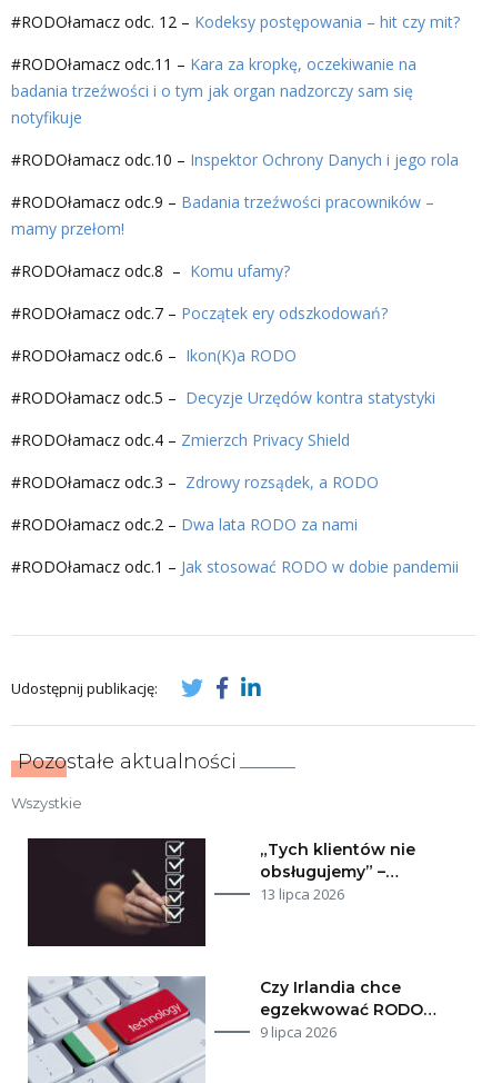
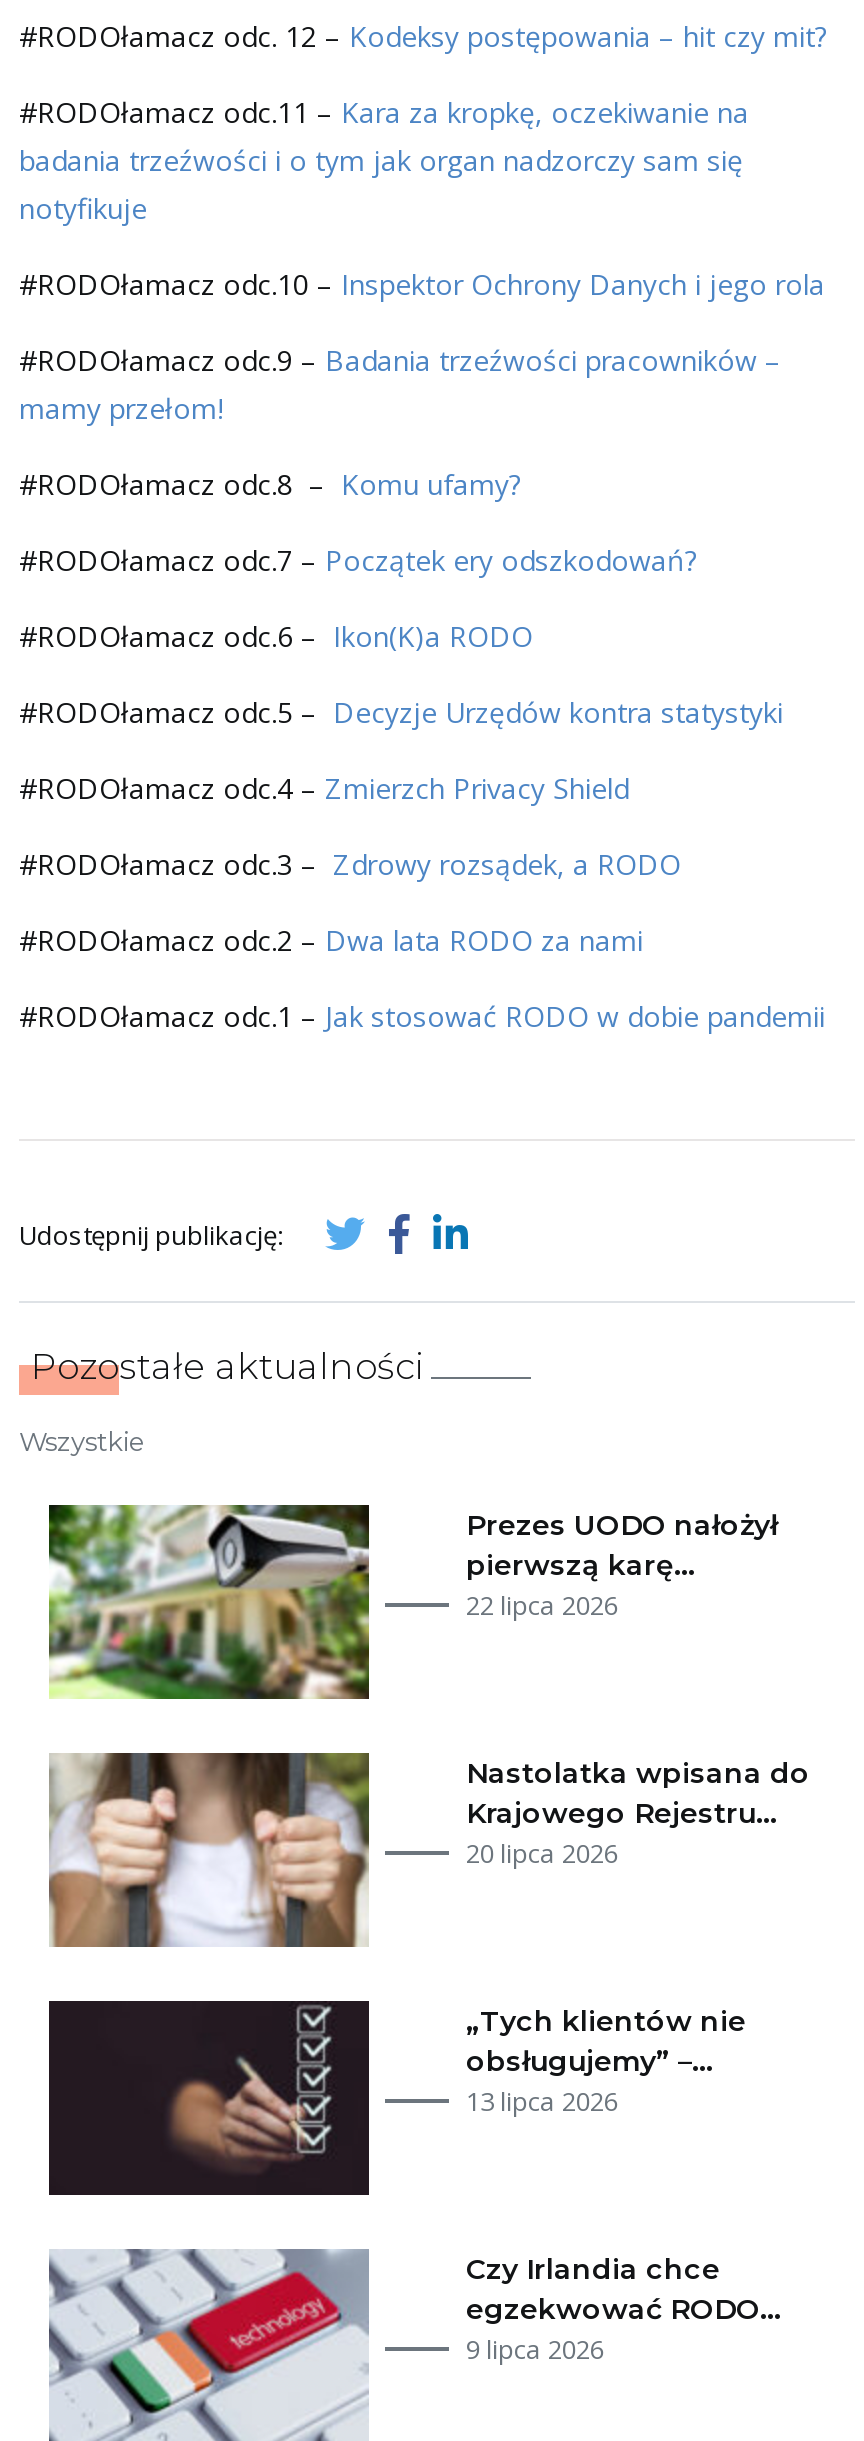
+ [image]

+ [image]

+ Prezes UODO nałożył
+ pierwszą karę…
+ 22 lipca 2026

+ Nastolatka wpisana do
+ Krajowego Rejestru…
+ 20 lipca 2026
